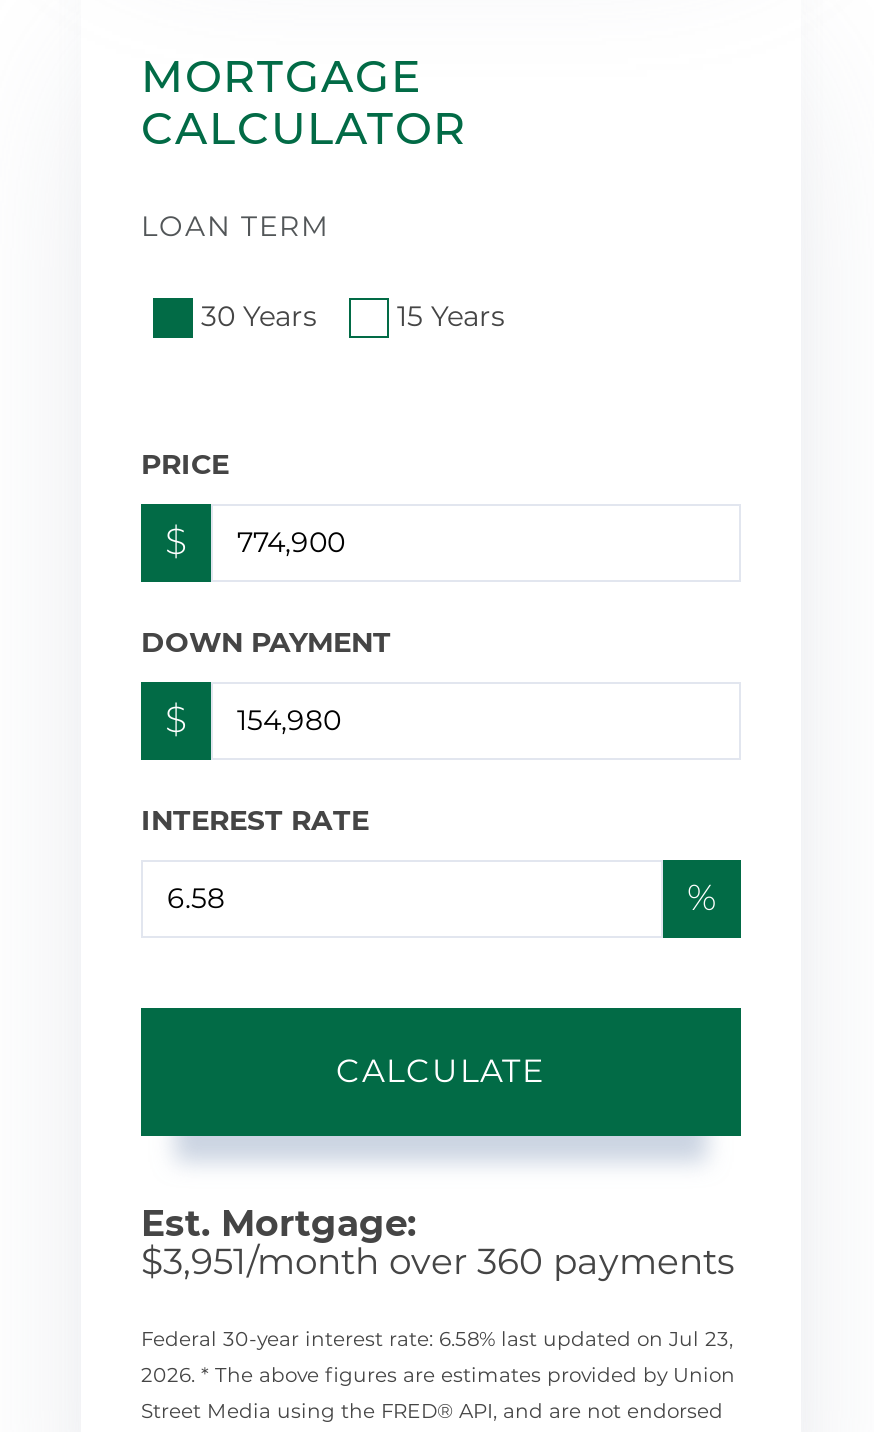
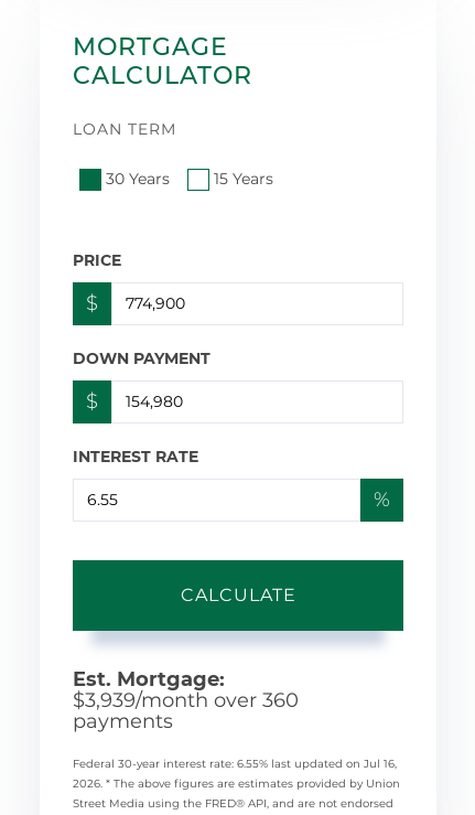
- $3,951/month over 360 payments
+ $3,939/month over 360
+ payments

- Federal 30-year interest rate: 6.58% last updated on Jul 23,
+ Federal 30-year interest rate: 6.55% last updated on Jul 16,
